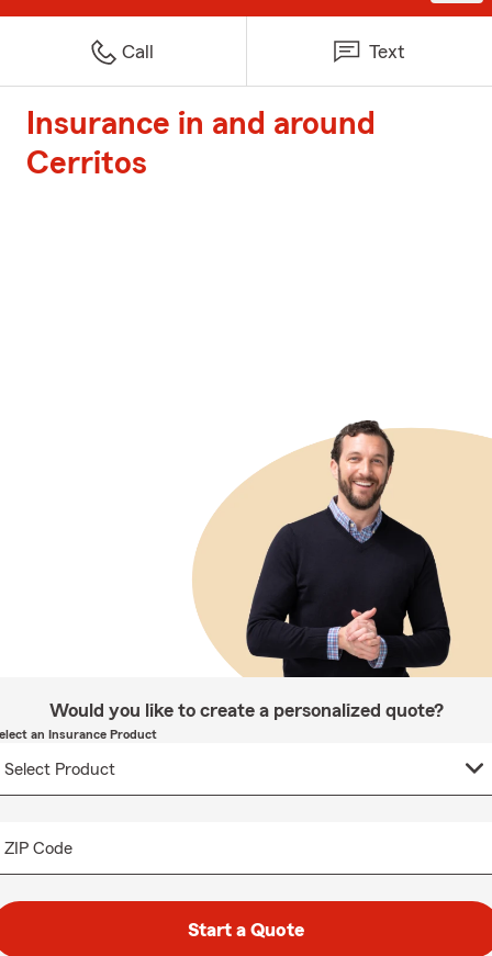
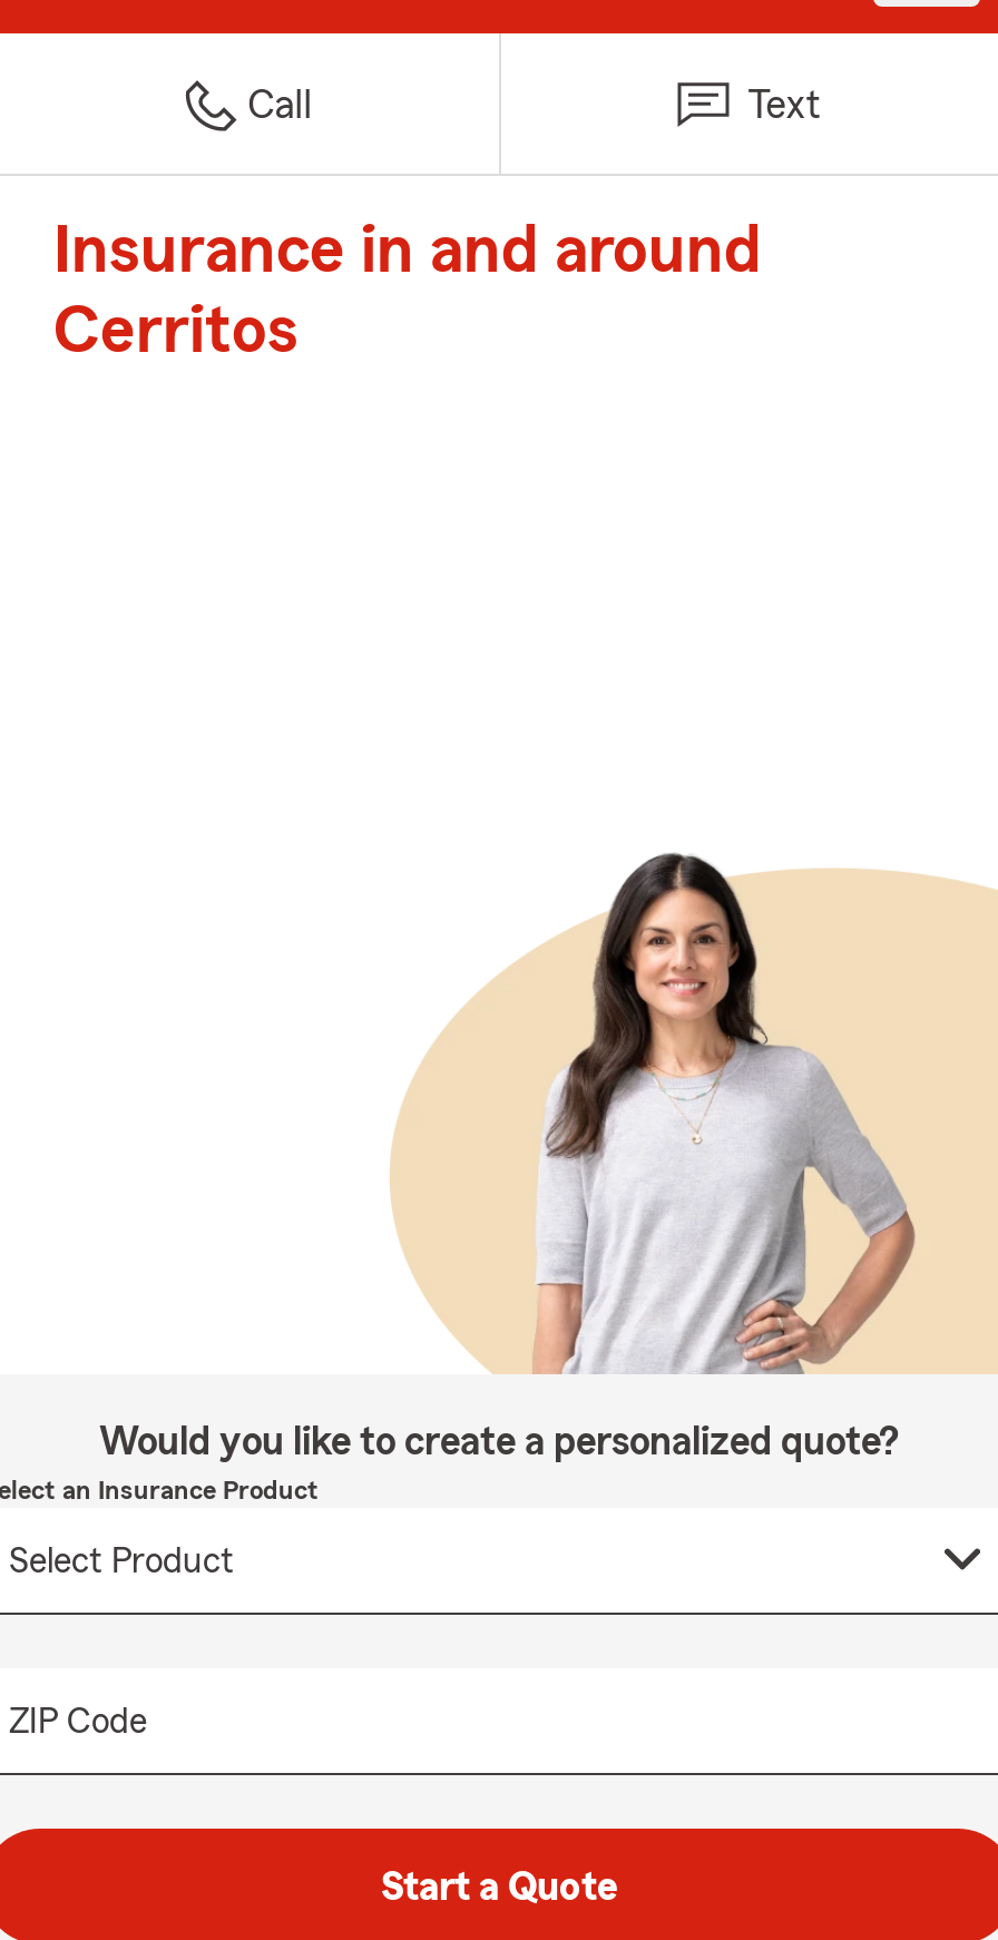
- [image]
+ [image]
